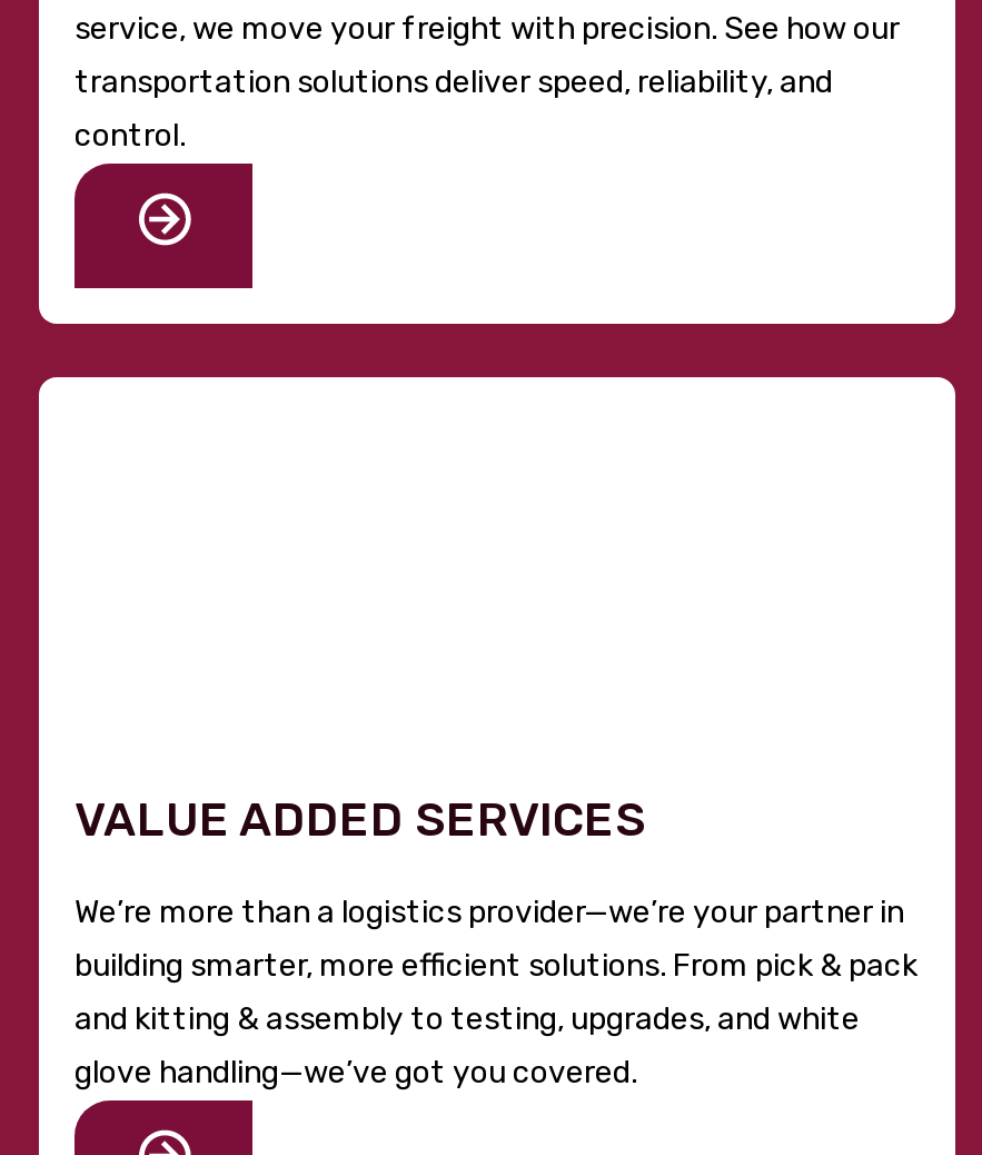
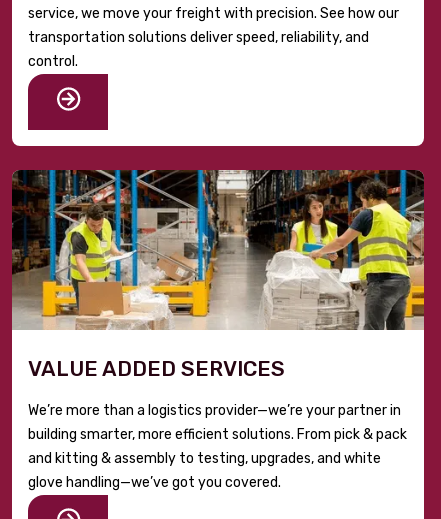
+ [image]
